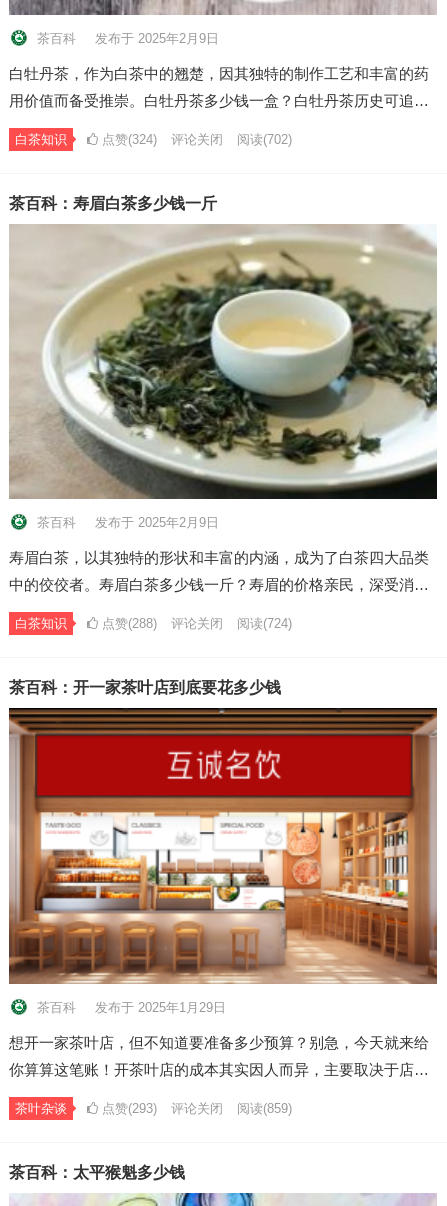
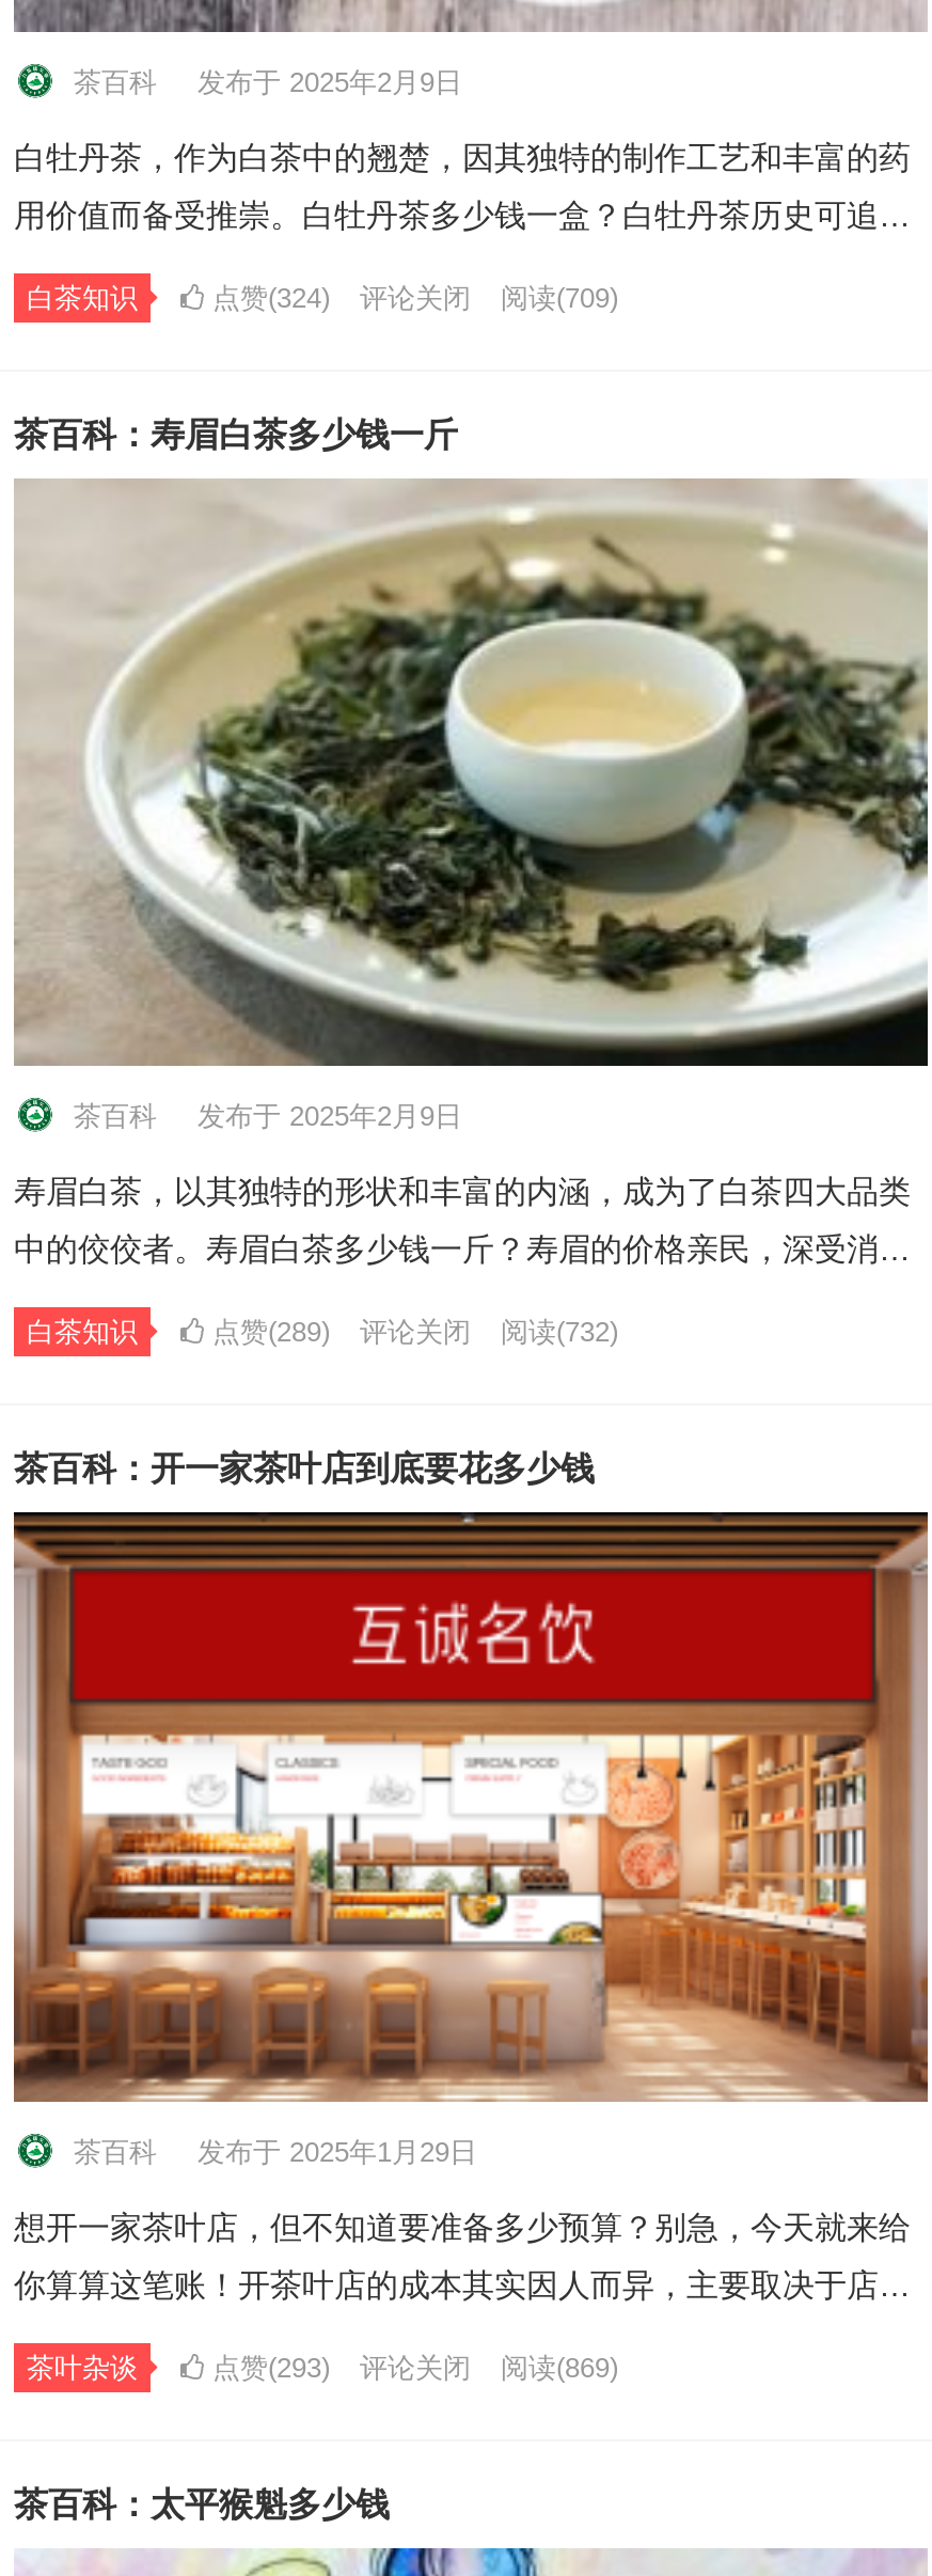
- 点赞(324) 评论关闭 阅读(702)
+ 点赞(324) 评论关闭 阅读(709)

- 点赞(288)
+ 点赞(289)

- 阅读(724)
+ 阅读(732)

- 点赞(293) 评论关闭 阅读(859)
+ 点赞(293) 评论关闭 阅读(869)
